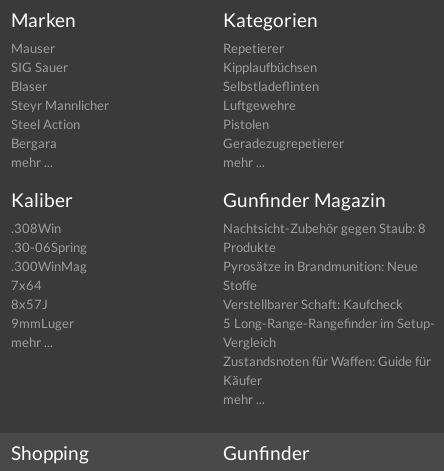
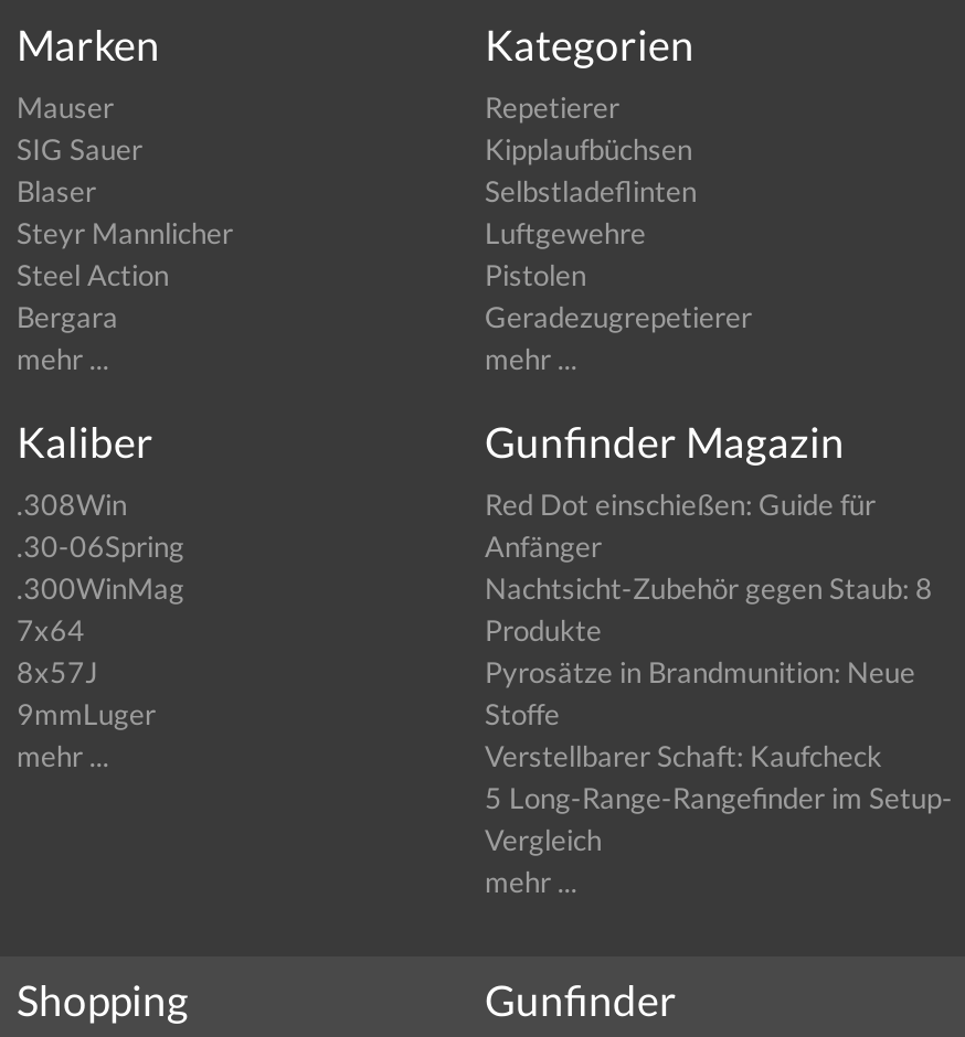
moved down: Nachtsicht-Zubehör gegen Staub: 8 | Produkte | Pyrosätze in Brandmunition: Neue | Stoffe | Verstellbarer Schaft: Kaufcheck | 5 Long-Range-Rangefinder im Setup- | Vergleich

+ Red Dot einschießen: Guide für
+ Anfänger

- Zustandsnoten für Waffen: Guide für
- Käufer
